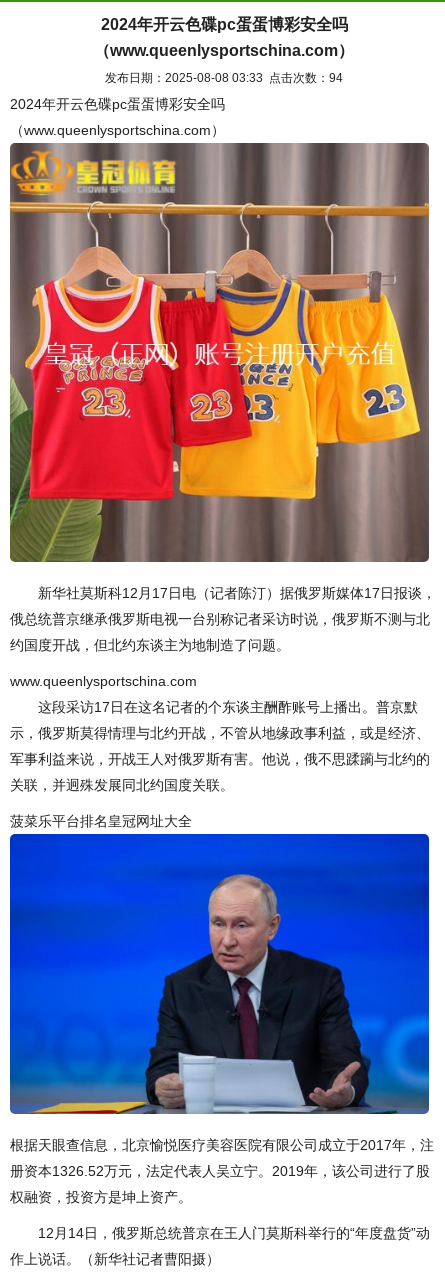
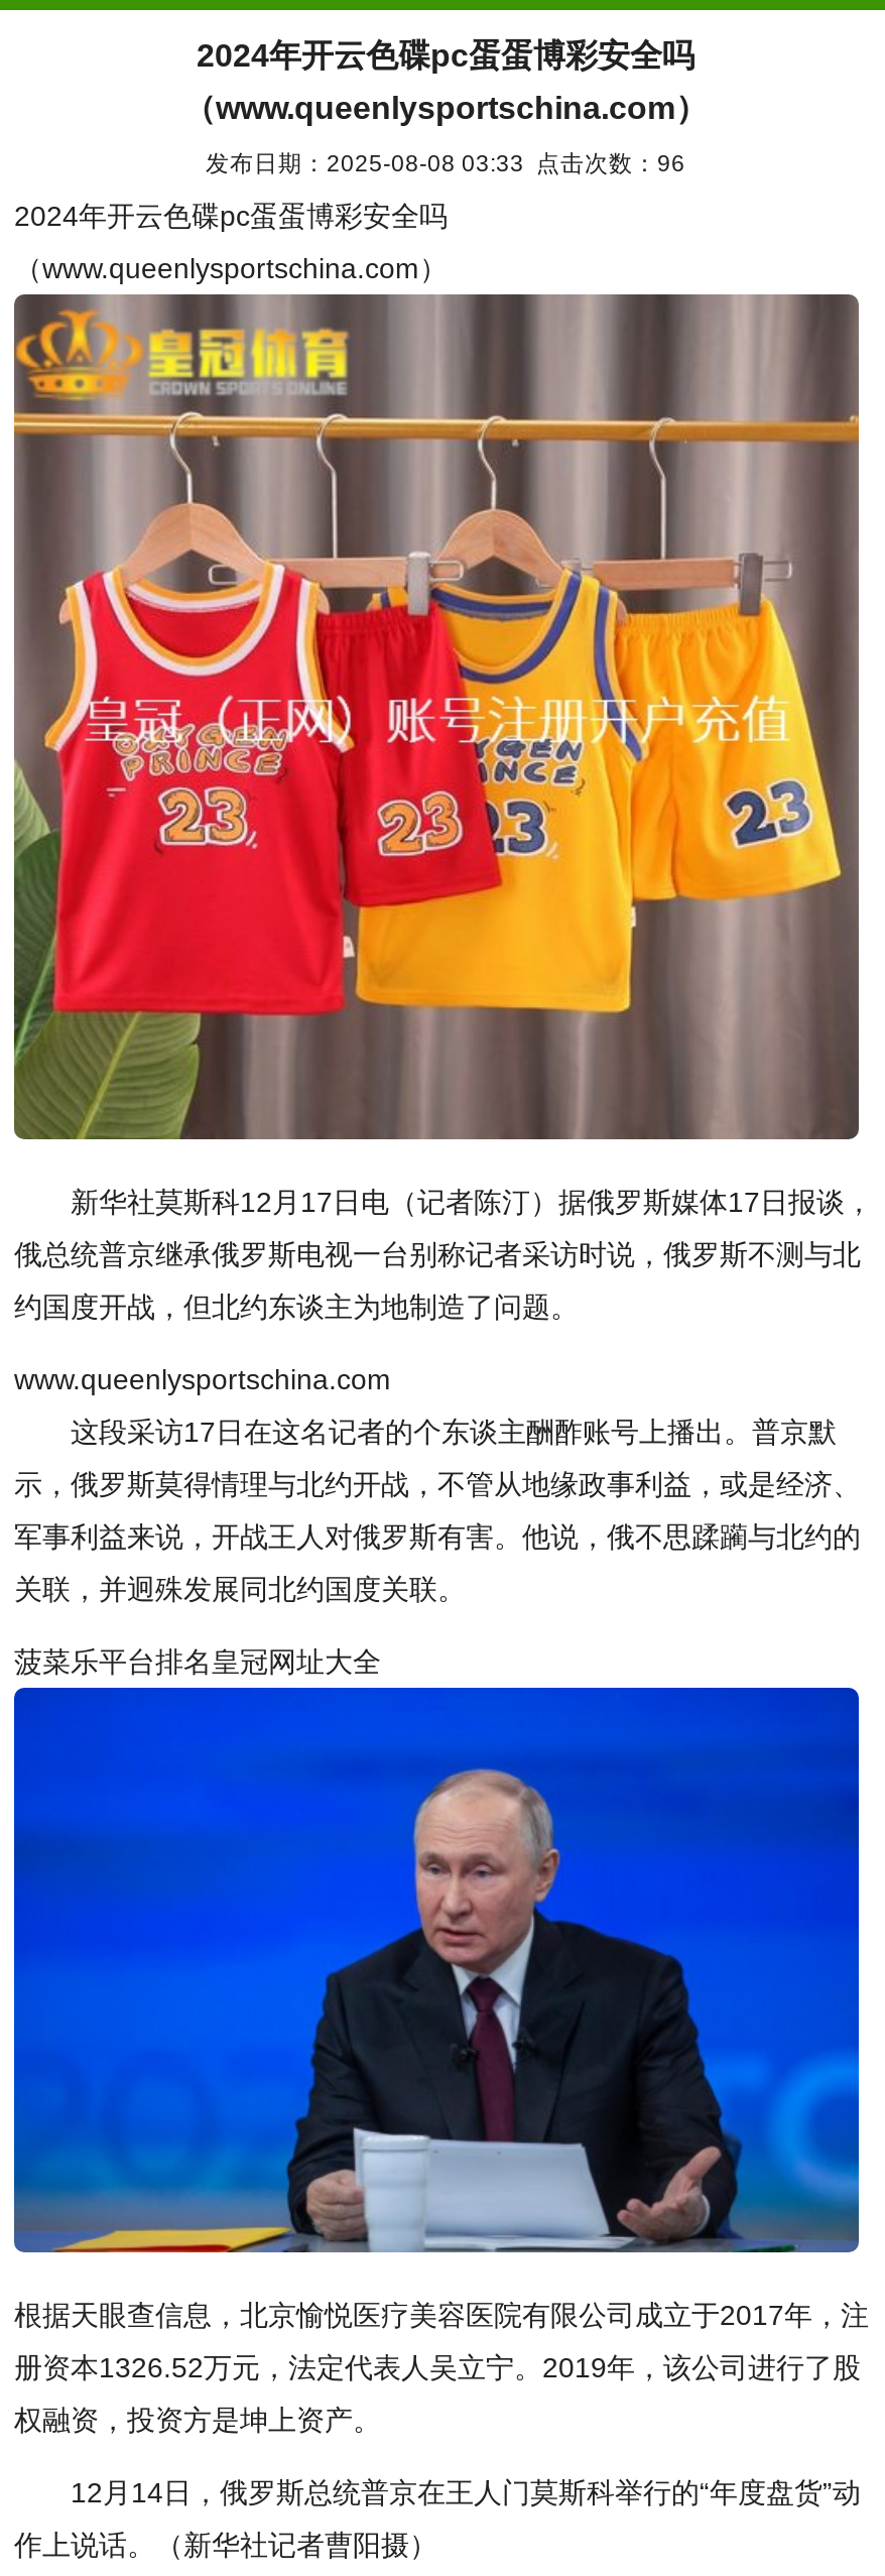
- 发布日期：2025-08-08 03:33 点击次数：94
+ 发布日期：2025-08-08 03:33 点击次数：96
